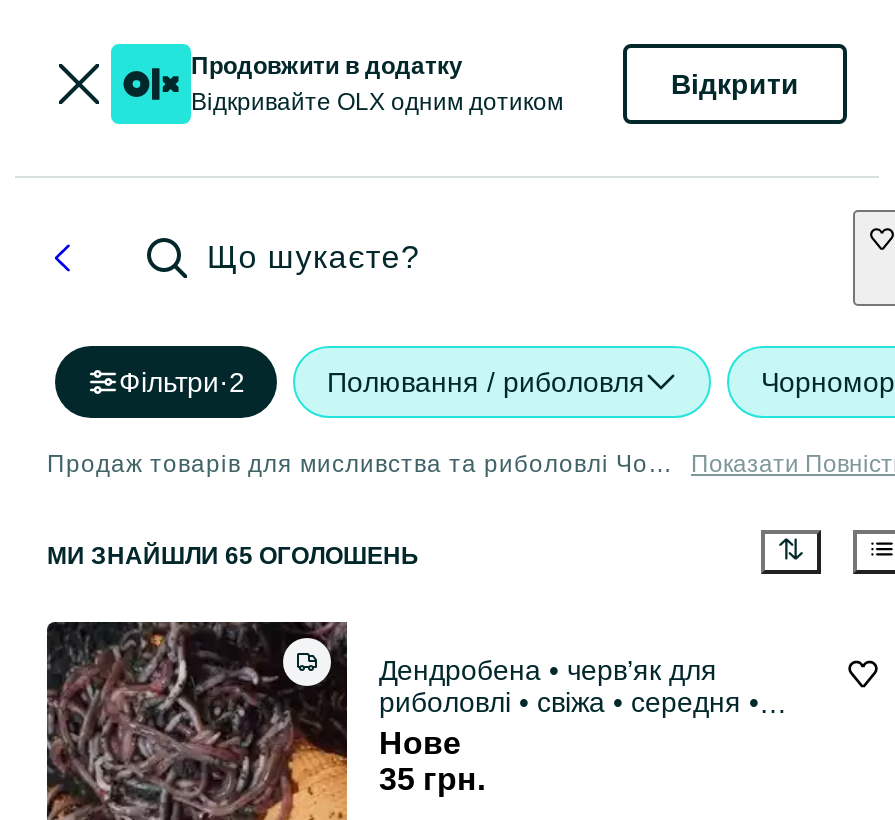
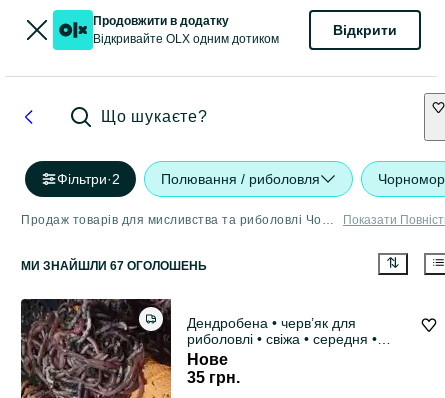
- МИ ЗНАЙШЛИ 65 ОГОЛОШЕНЬ
+ МИ ЗНАЙШЛИ 67 ОГОЛОШЕНЬ
